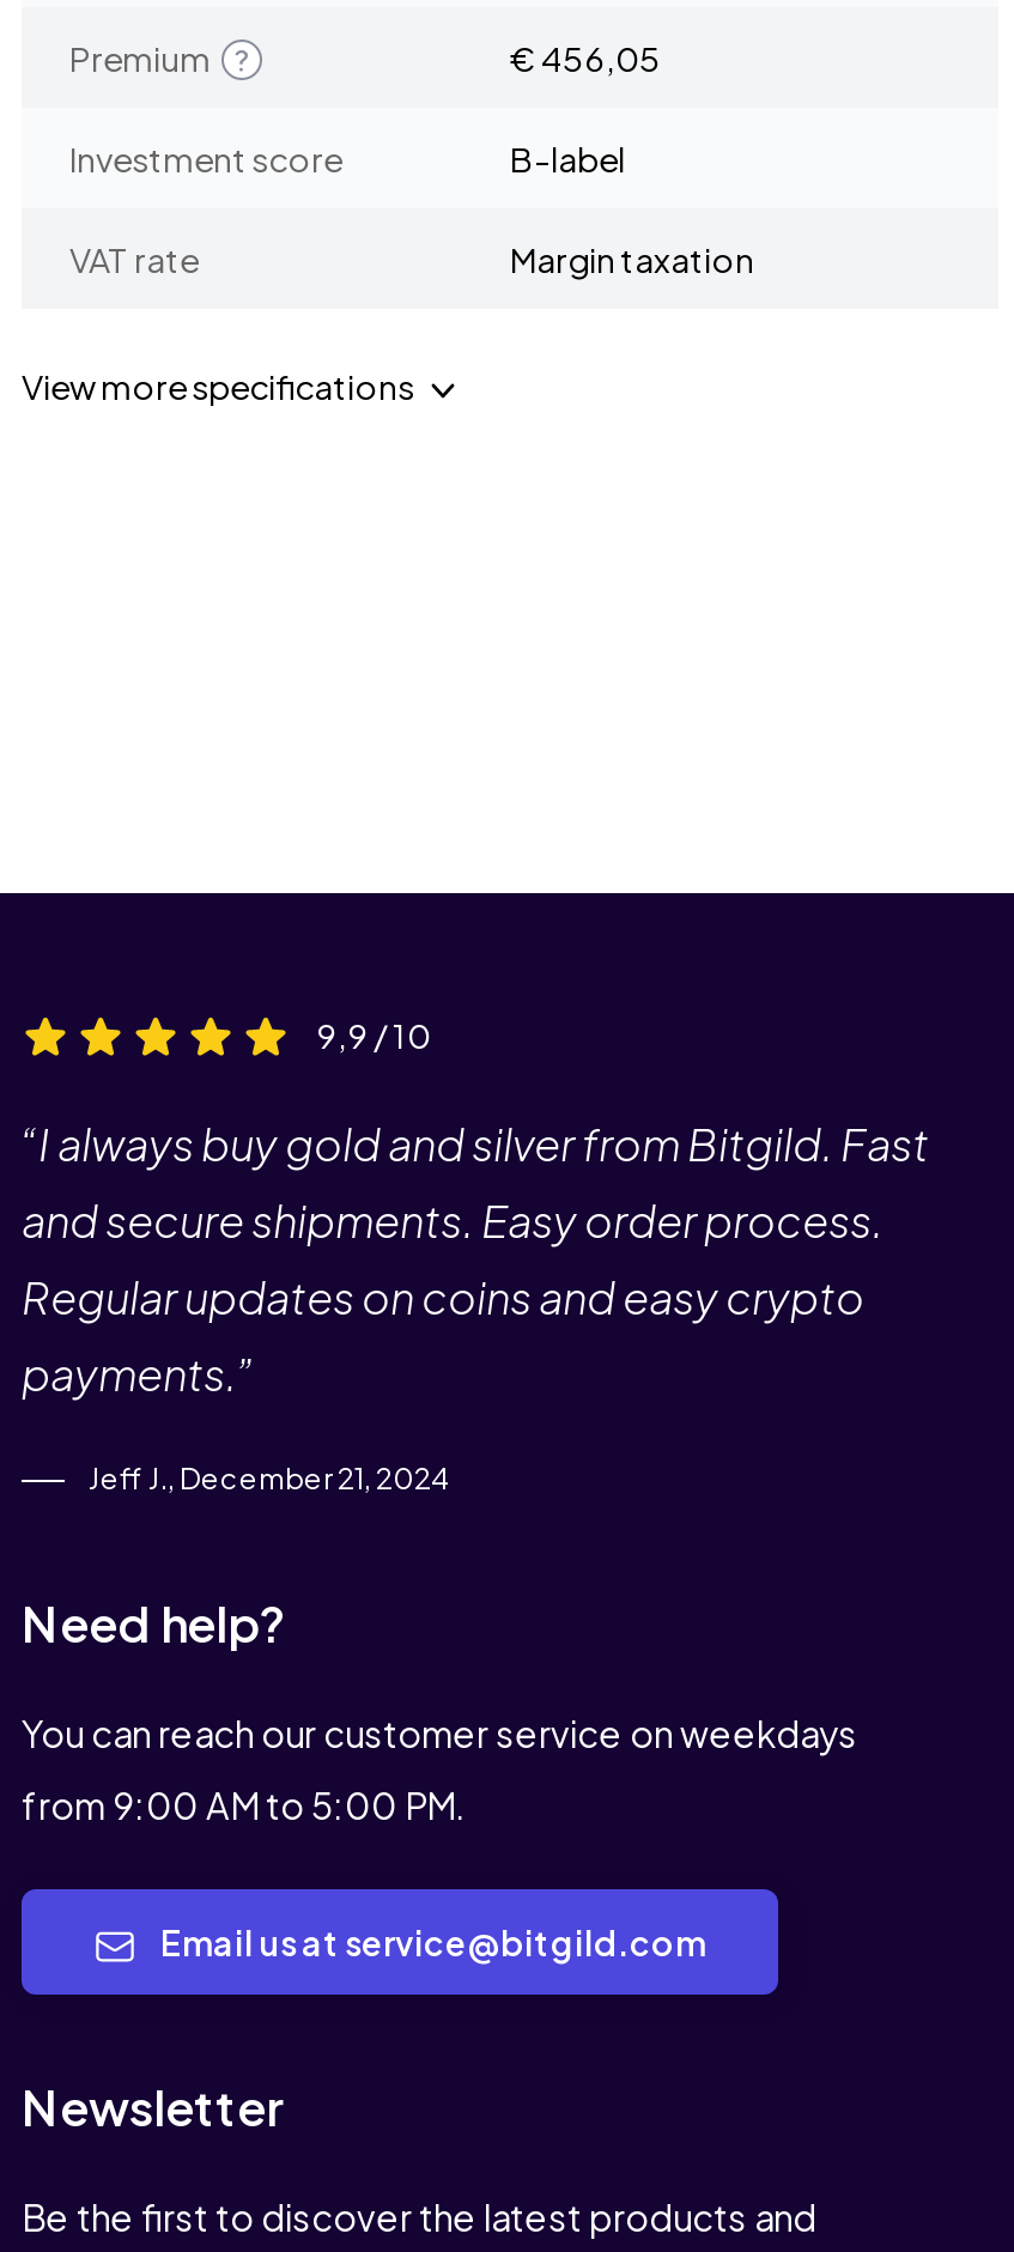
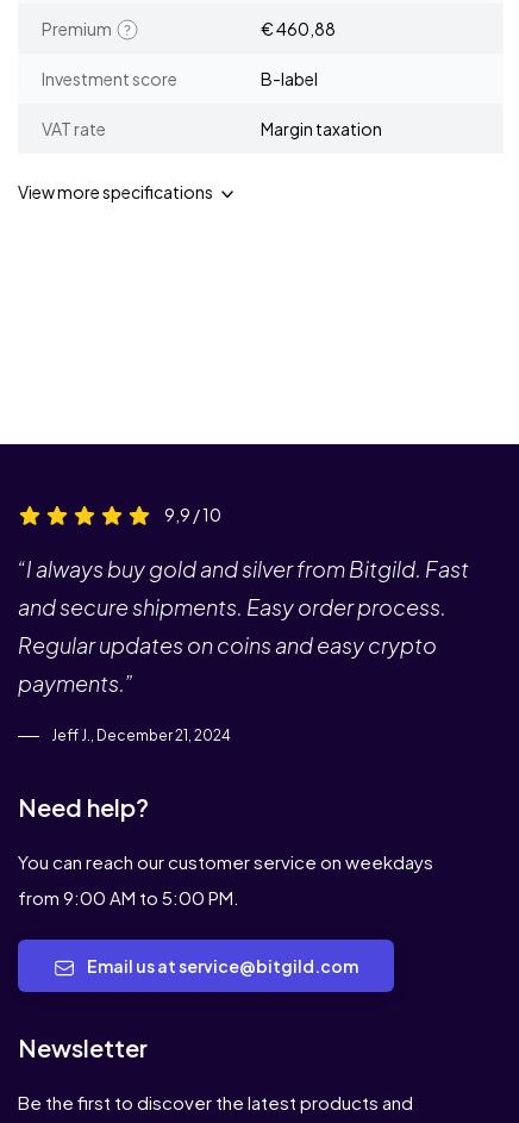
- € 456,05
+ € 460,88
